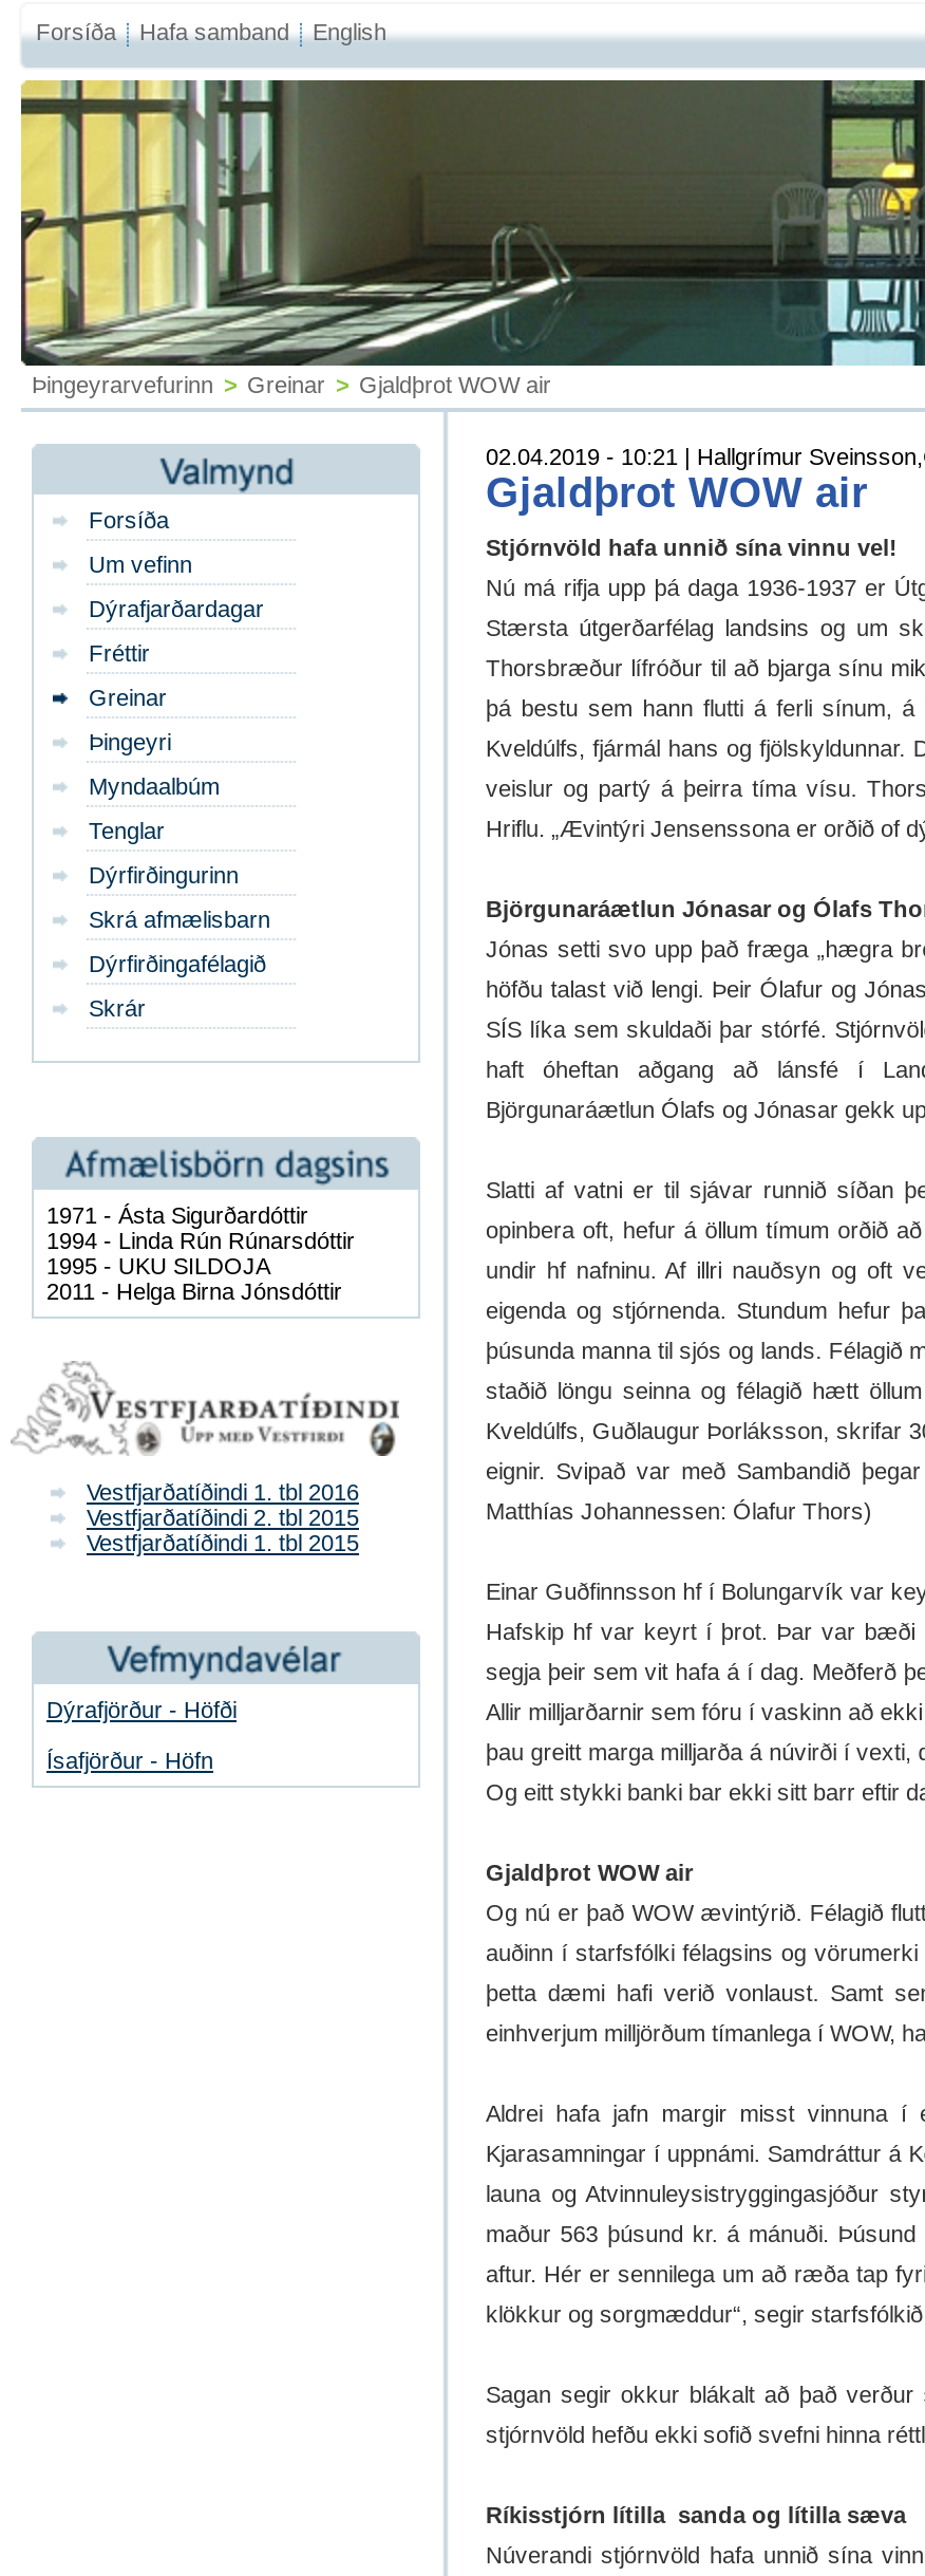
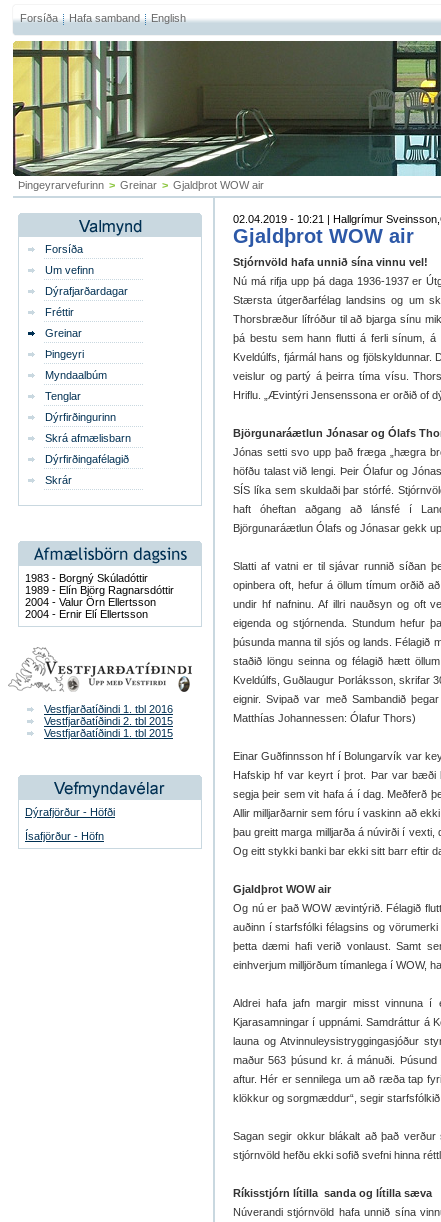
- 1971 - Ásta Sigurðardóttir
- 1994 - Linda Rún Rúnarsdóttir
- 1995 - UKU SILDOJA
- 2011 - Helga Birna Jónsdóttir
+ 1983 - Borgný Skúladóttir
+ 1989 - Elín Björg Ragnarsdóttir
+ 2004 - Valur Örn Ellertsson
+ 2004 - Ernir Elí Ellertsson
